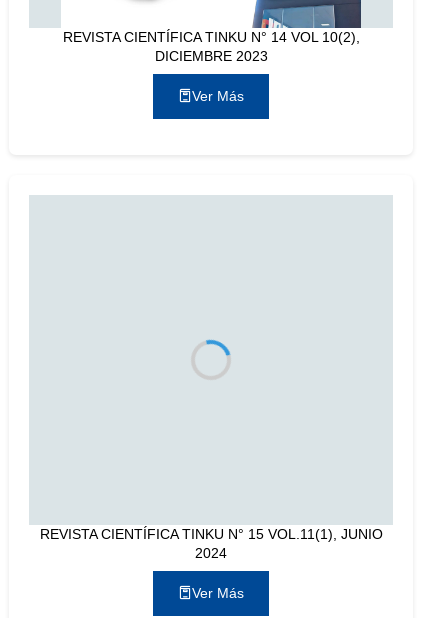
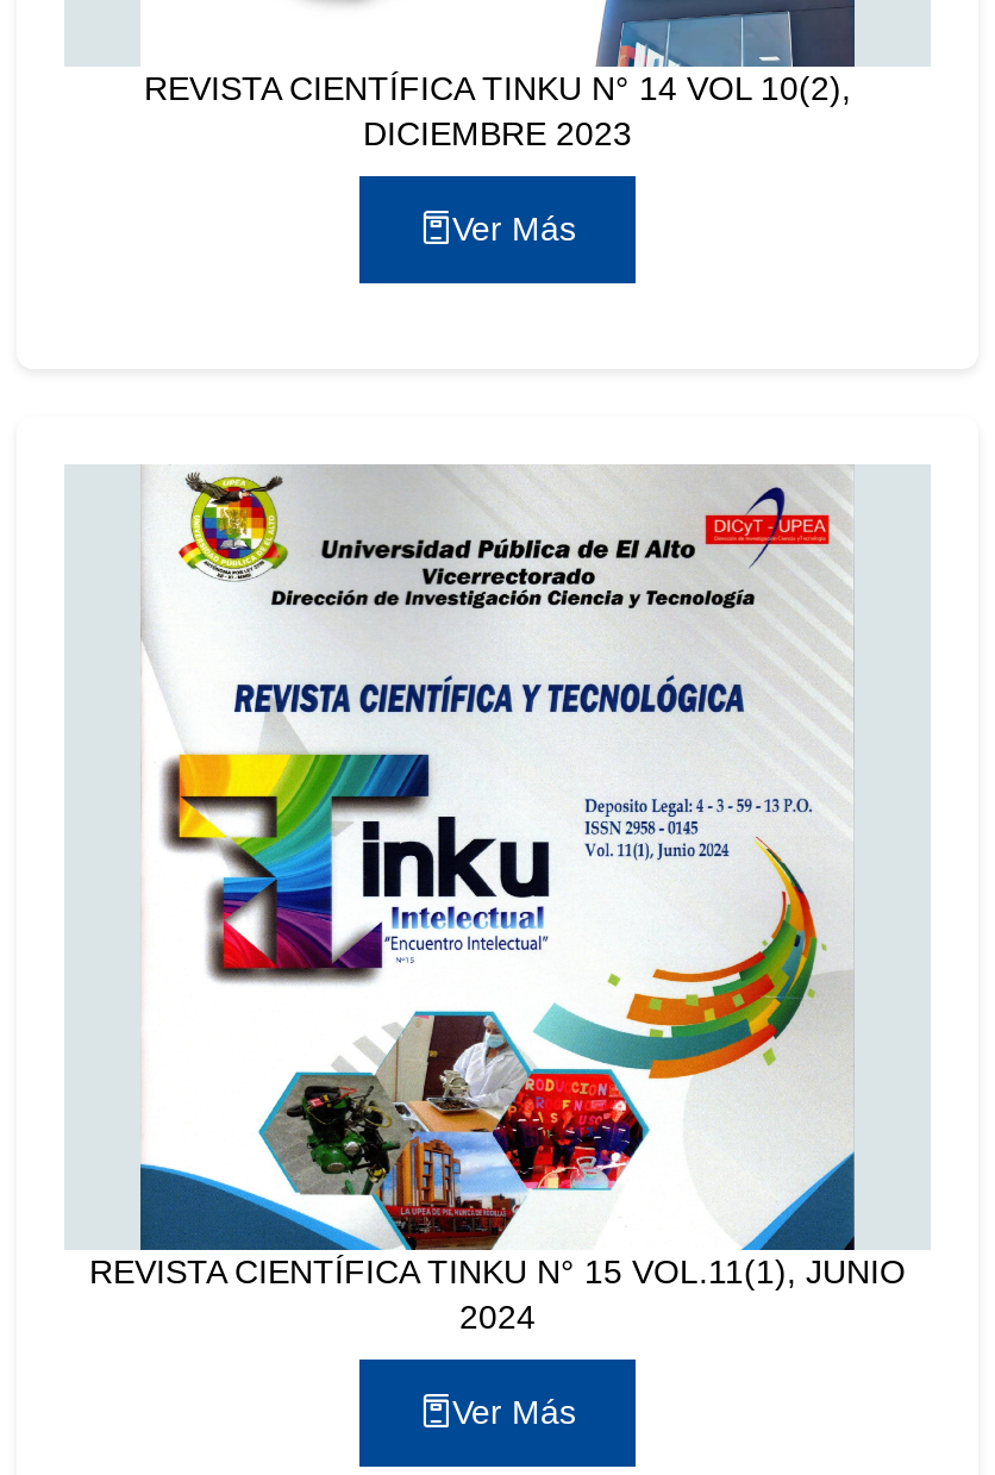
+ [image]
